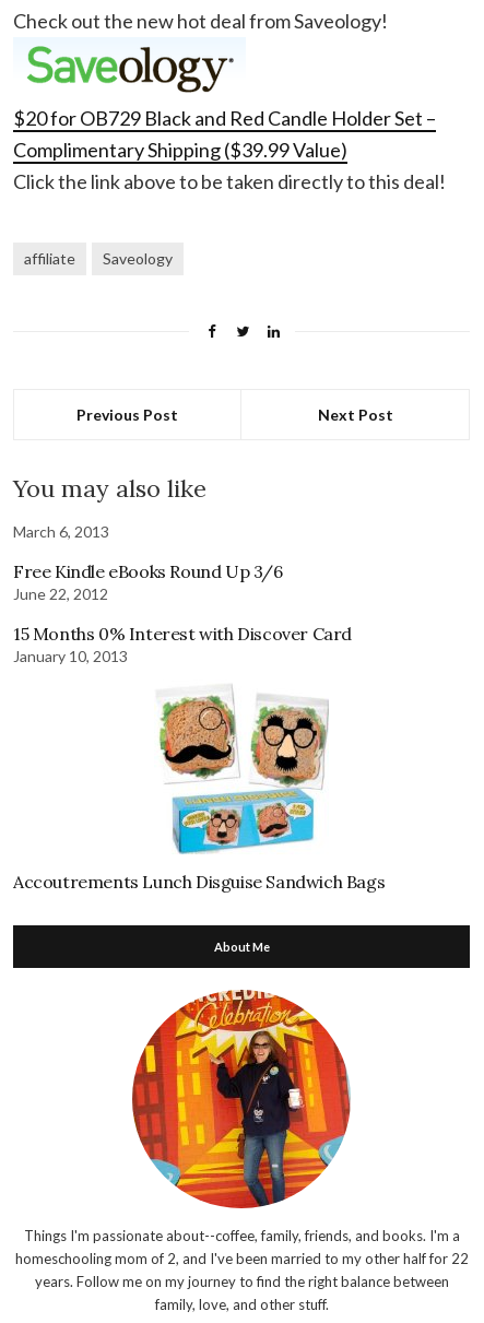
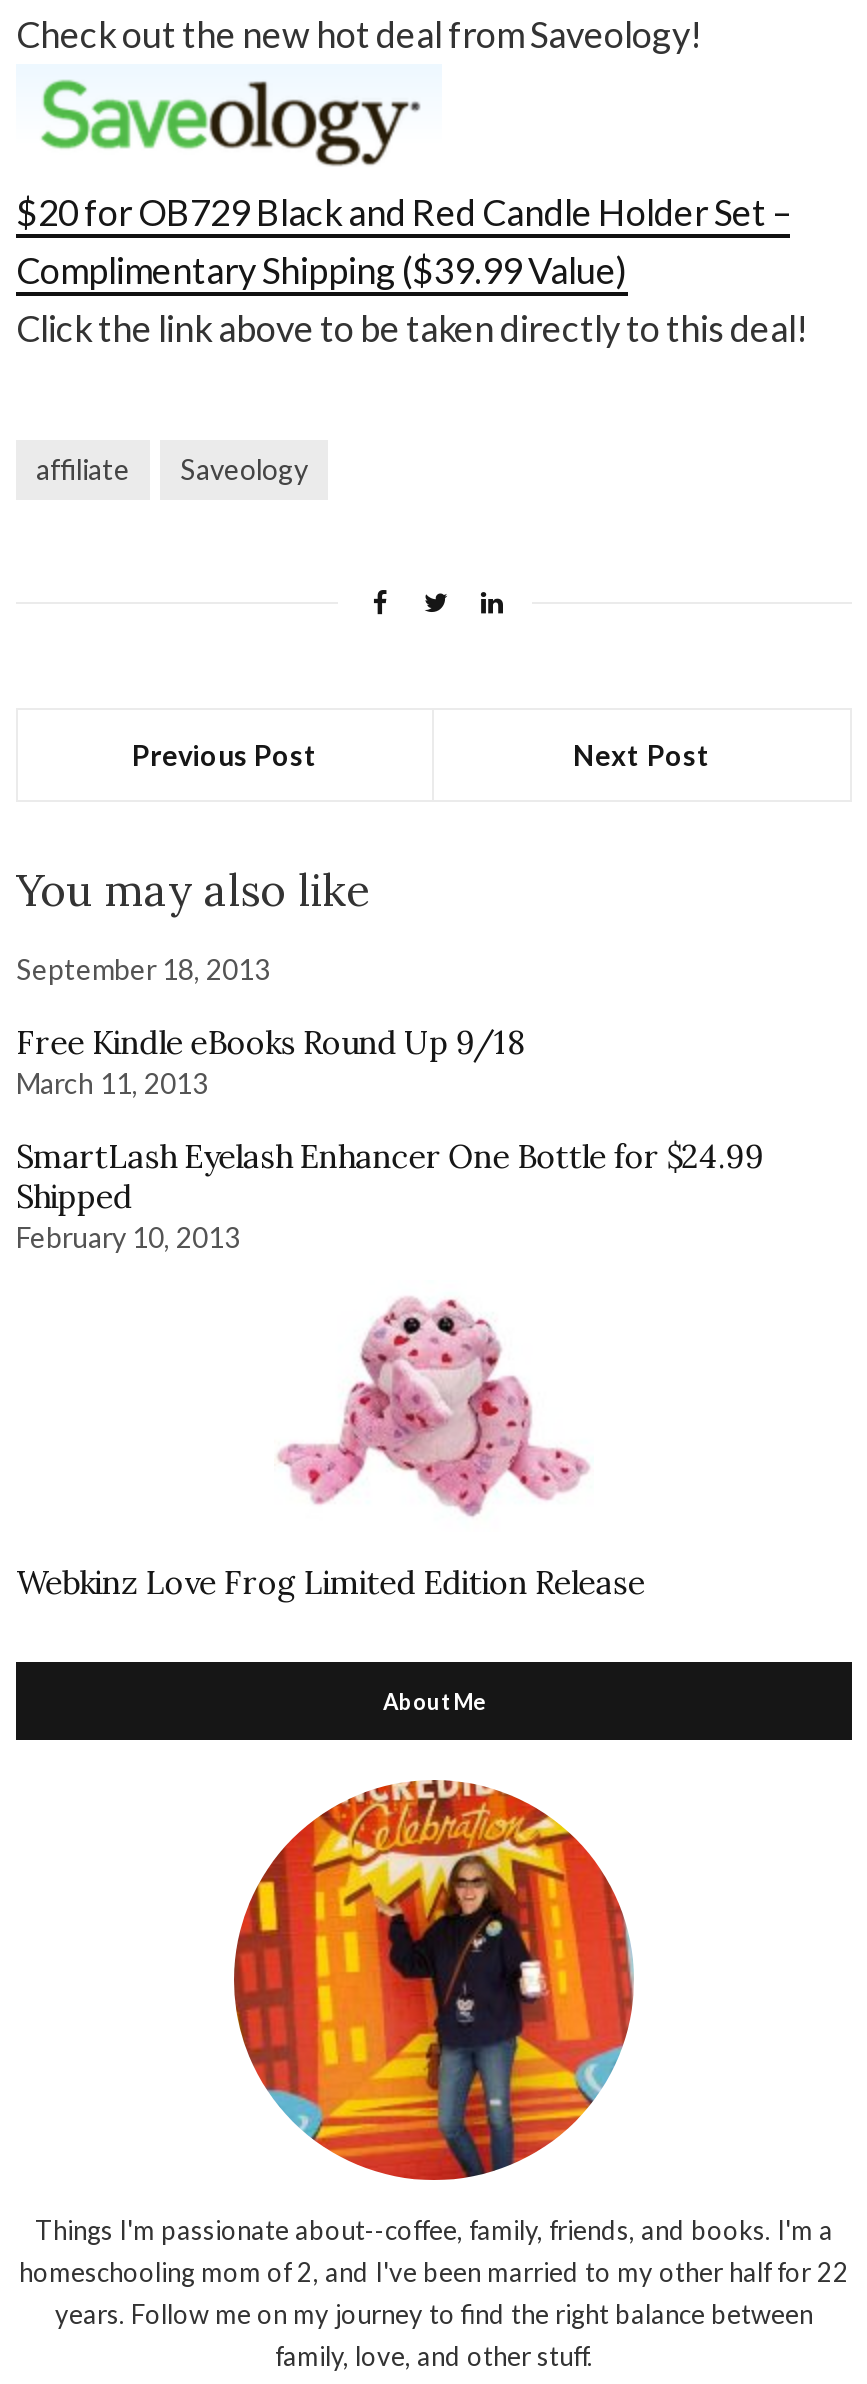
- March 6, 2013
+ September 18, 2013

- Free Kindle eBooks Round Up 3/6
- June 22, 2012
+ Free Kindle eBooks Round Up 9/18
+ March 11, 2013

- 15 Months 0% Interest with Discover Card
- January 10, 2013
+ SmartLash Eyelash Enhancer One Bottle for $24.99
+ Shipped
+ February 10, 2013

- [image]
- Accoutrements Lunch Disguise Sandwich Bags
+ [image]
+ Webkinz Love Frog Limited Edition Release
